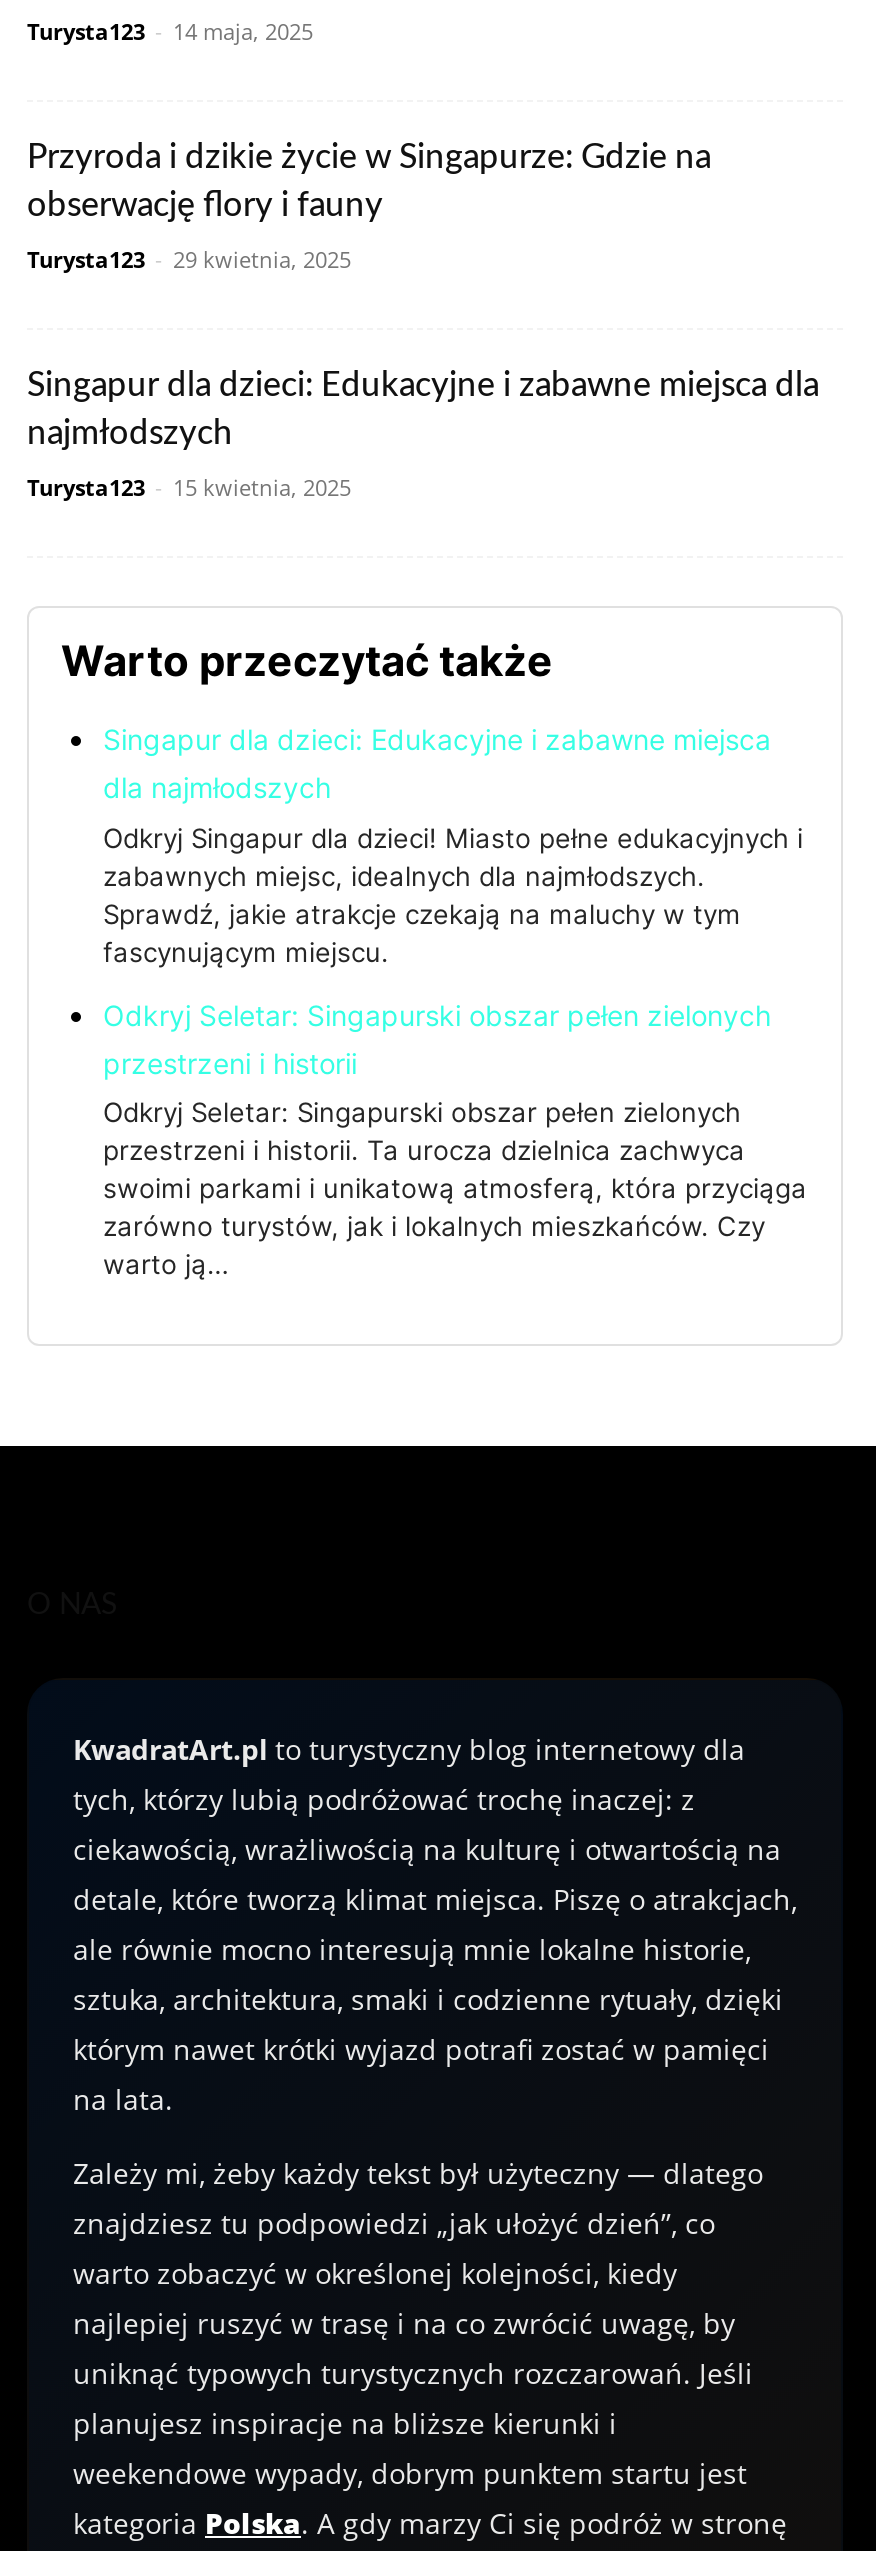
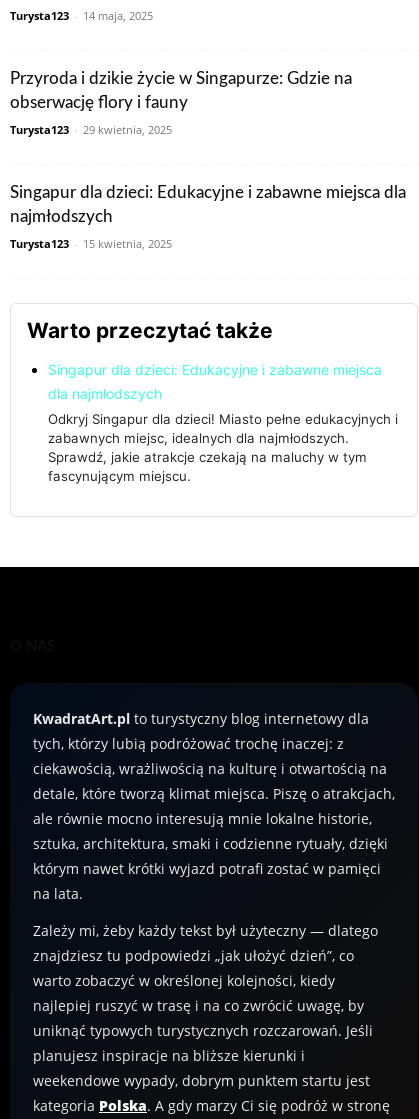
- Odkryj Seletar: Singapurski obszar pełen zielonych
- przestrzeni i historii
- Odkryj Seletar: Singapurski obszar pełen zielonych
- przestrzeni i historii. Ta urocza dzielnica zachwyca
- swoimi parkami i unikatową atmosferą, która przyciąga
- zarówno turystów, jak i lokalnych mieszkańców. Czy
- warto ją…
